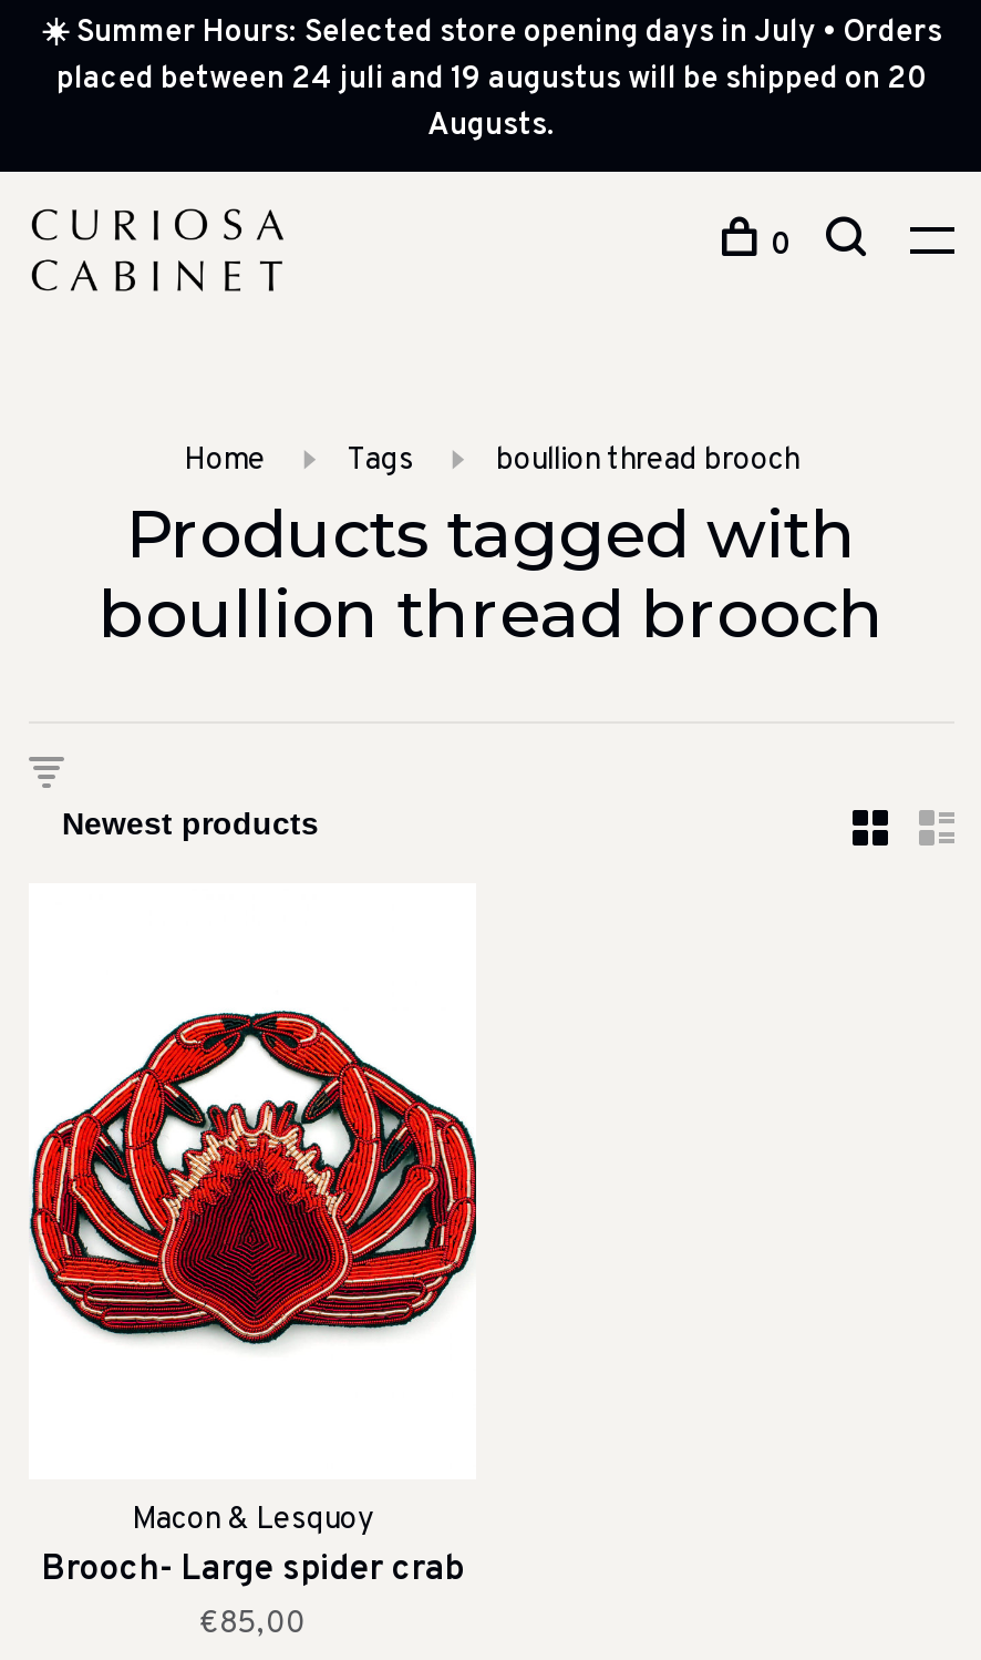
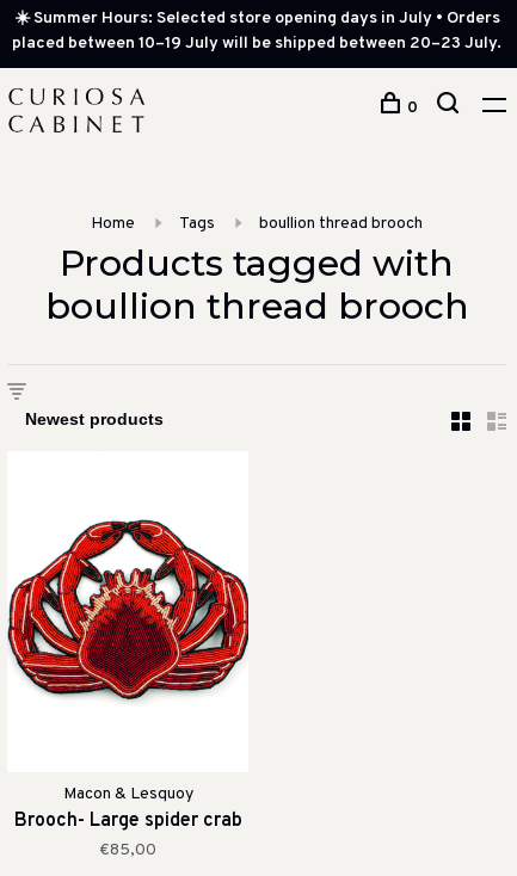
- placed between 24 juli and 19 augustus will be shipped on 20
- Augusts.
+ placed between 10–19 July will be shipped between 20–23 July.
